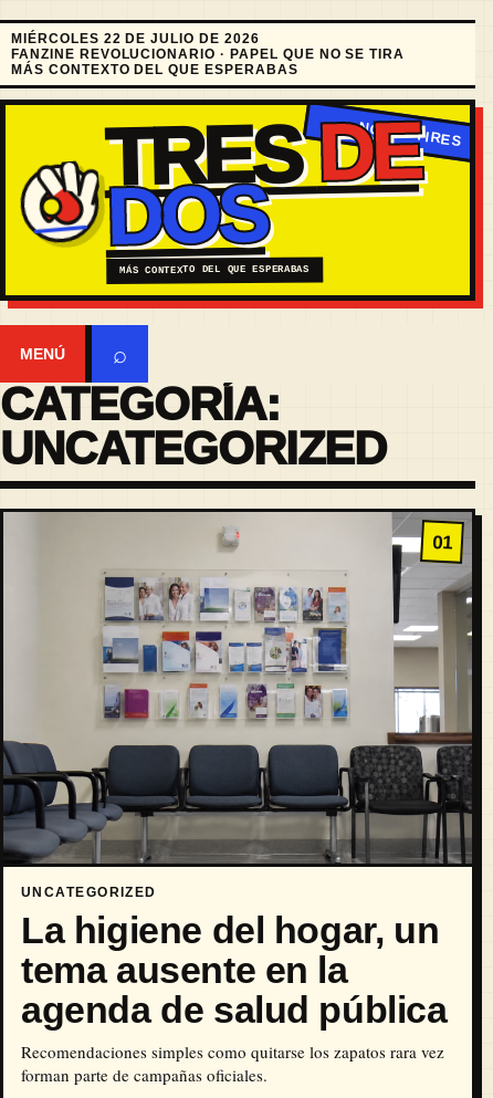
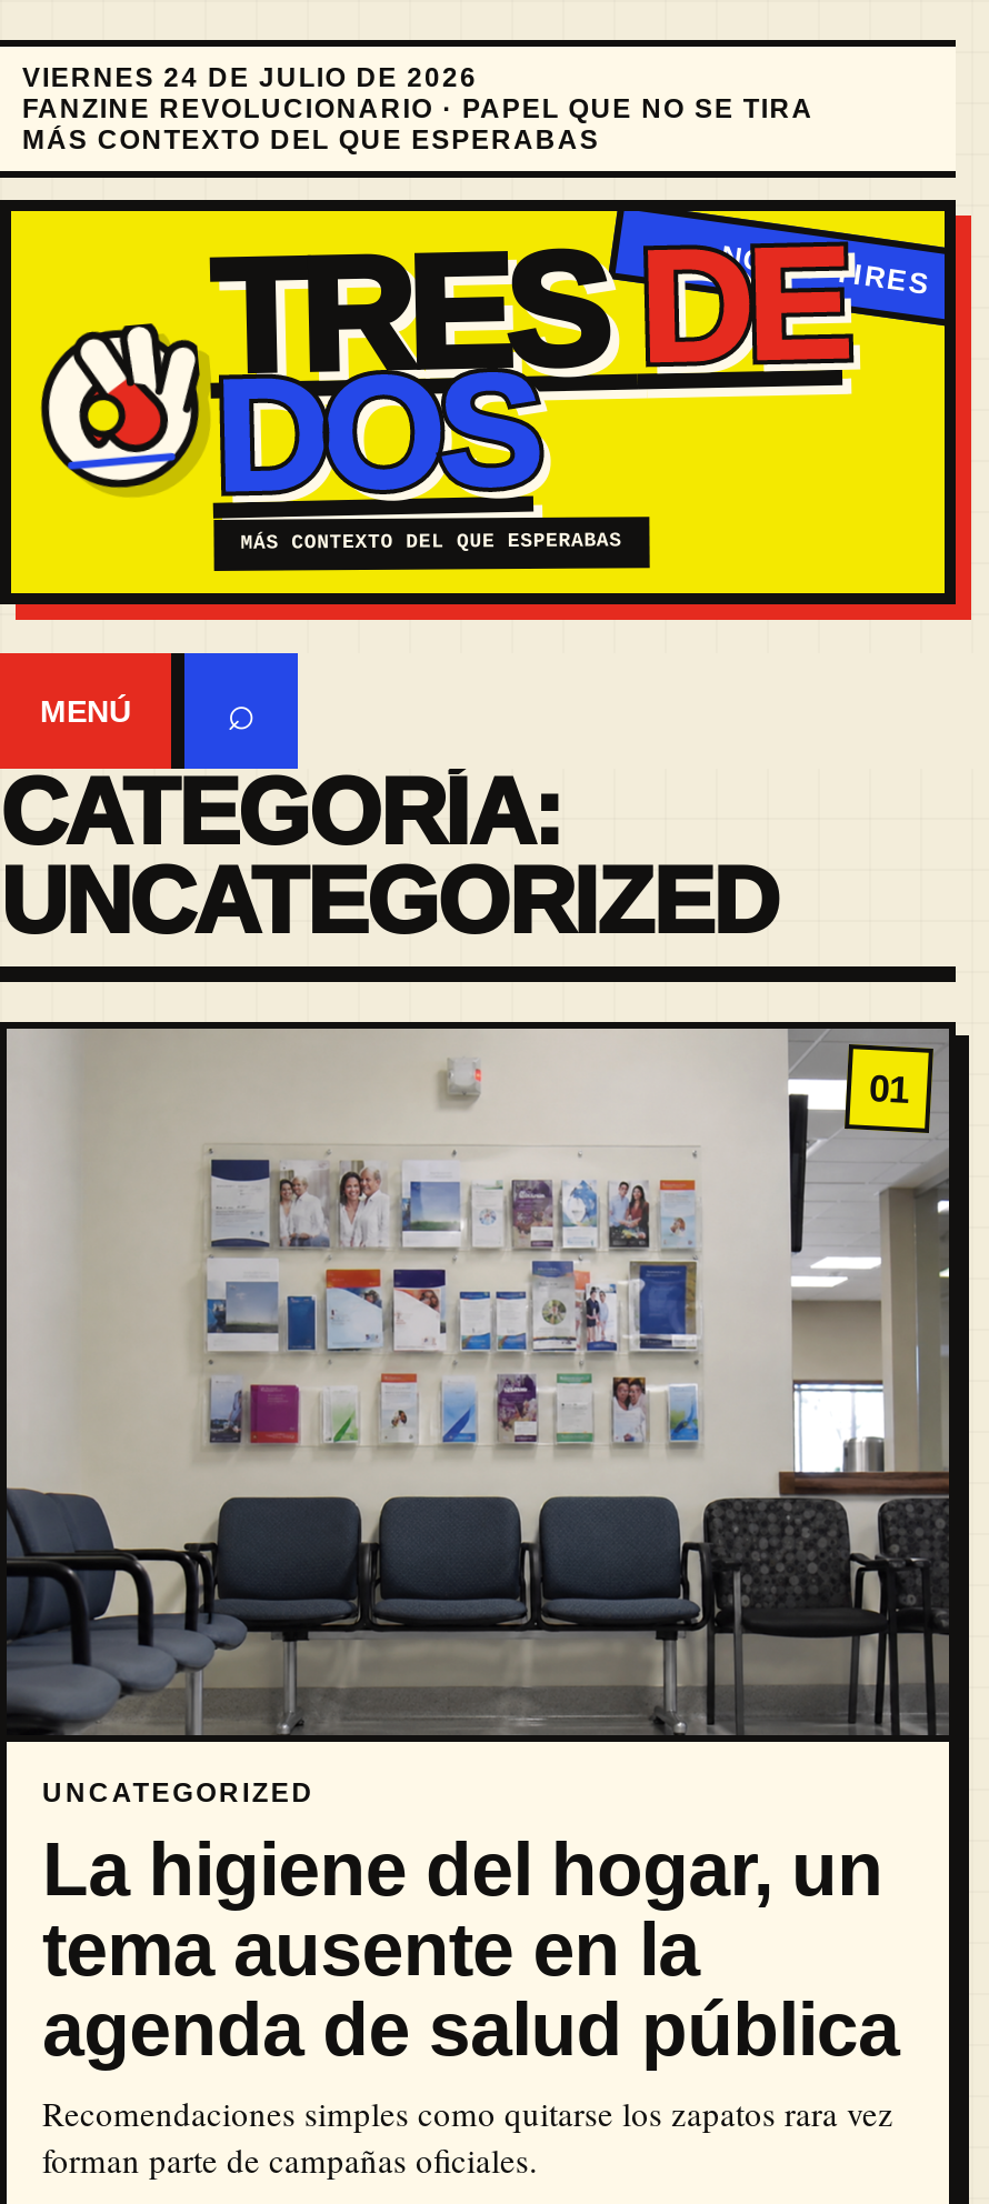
- MIÉRCOLES 22 DE JULIO DE 2026
+ VIERNES 24 DE JULIO DE 2026
